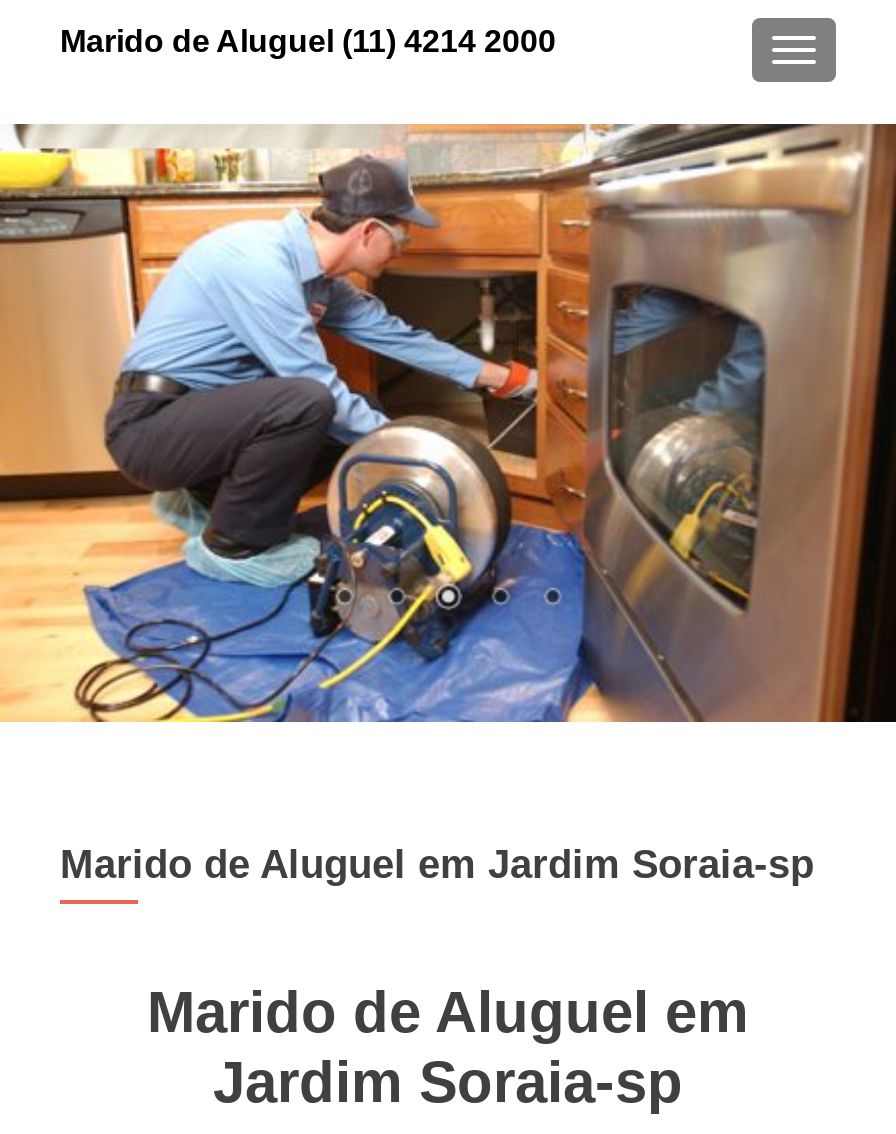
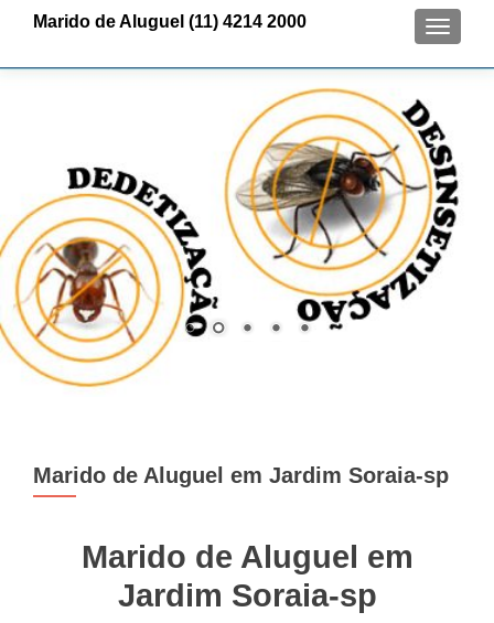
- [image]
+ [image]
